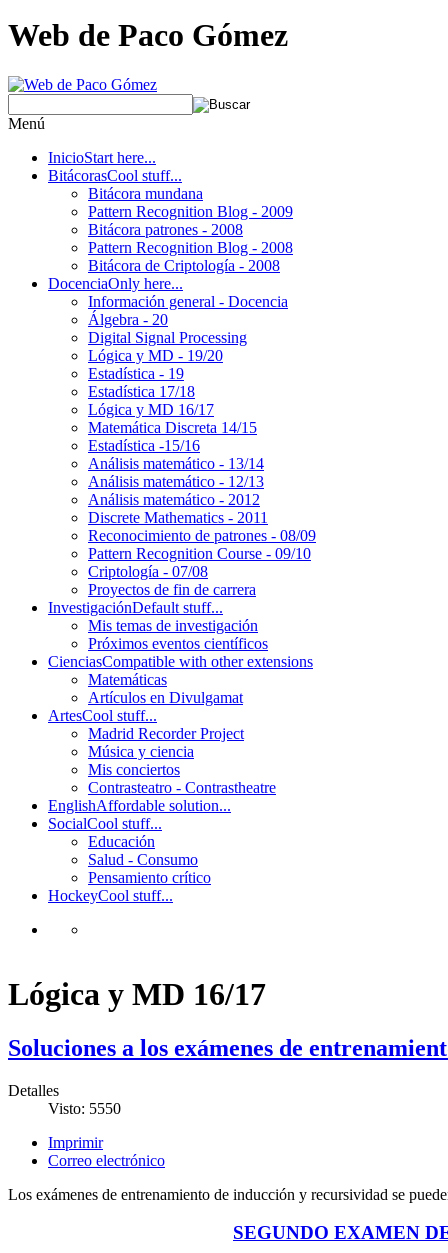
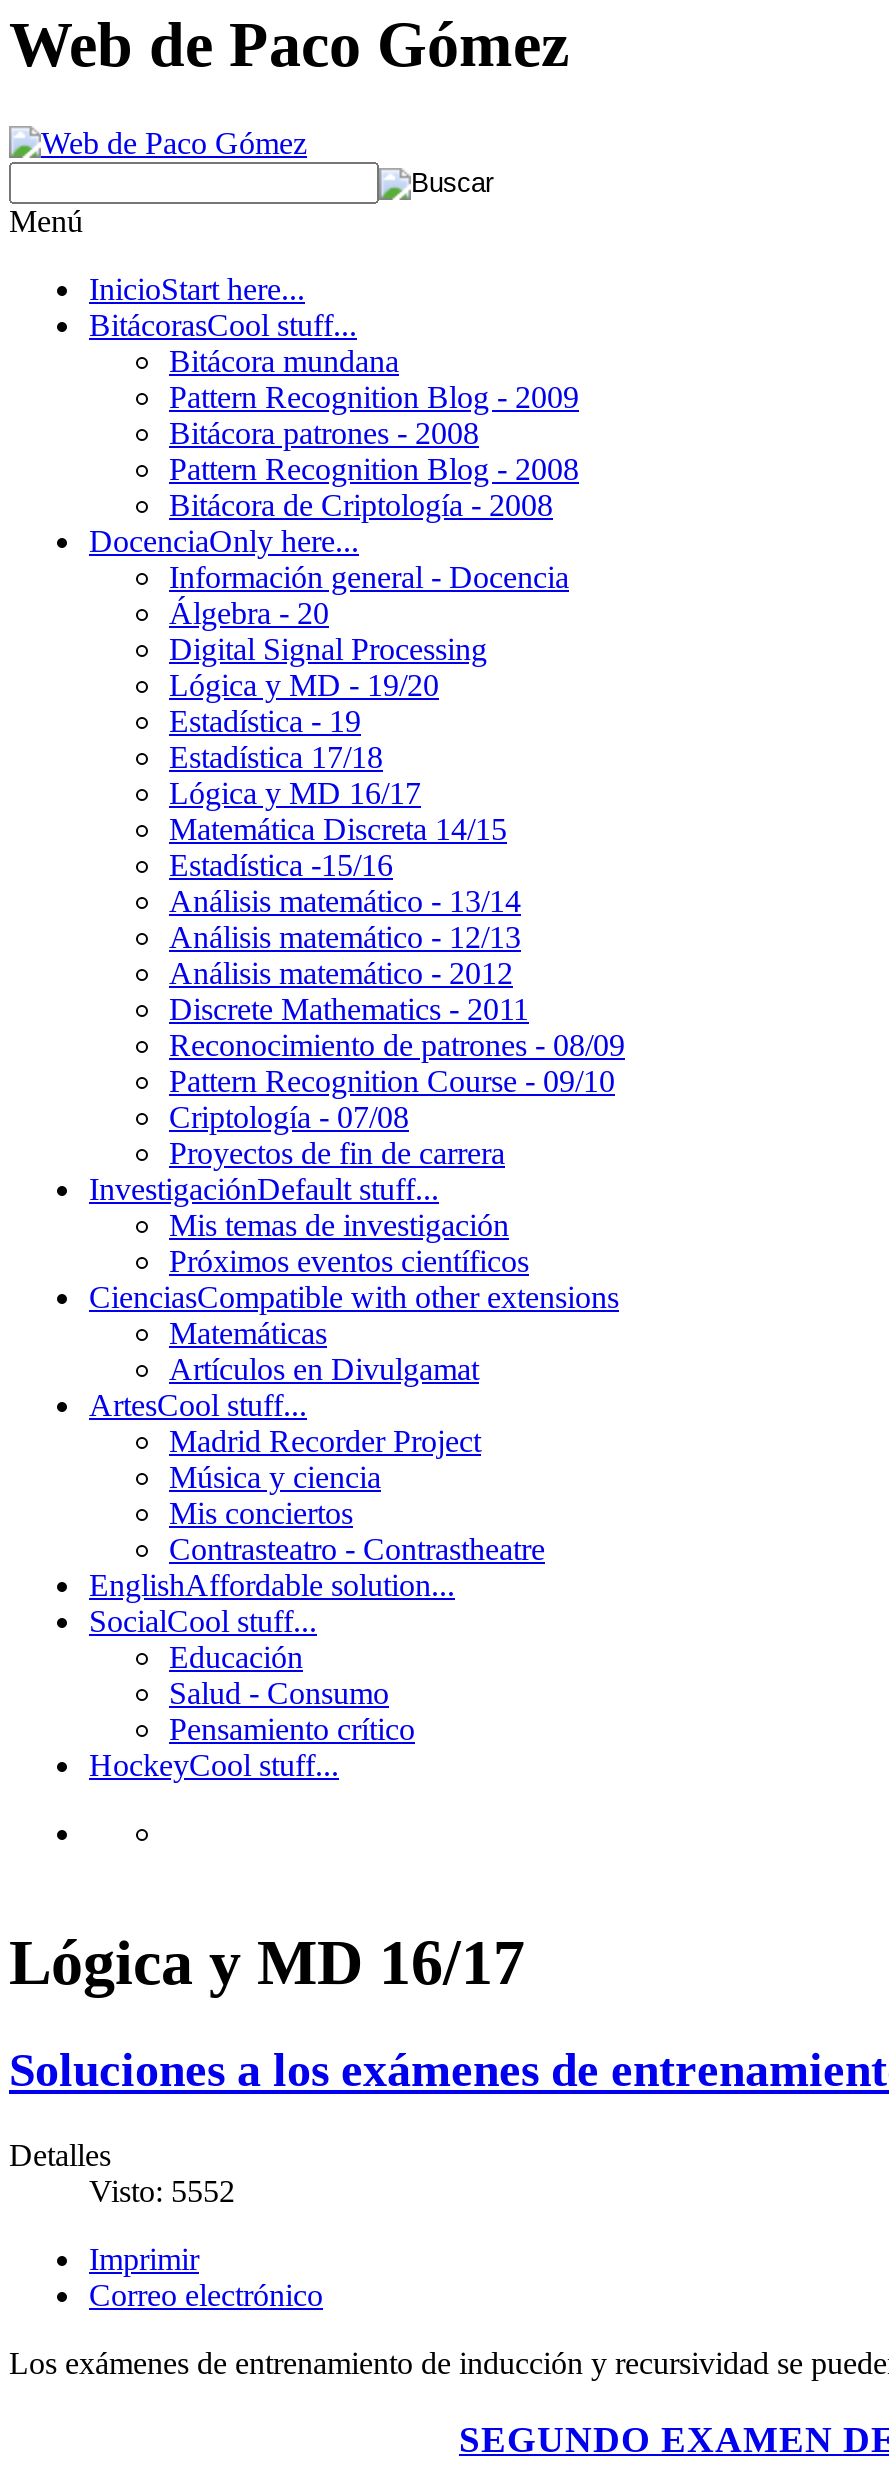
- Visto: 5550
+ Visto: 5552
